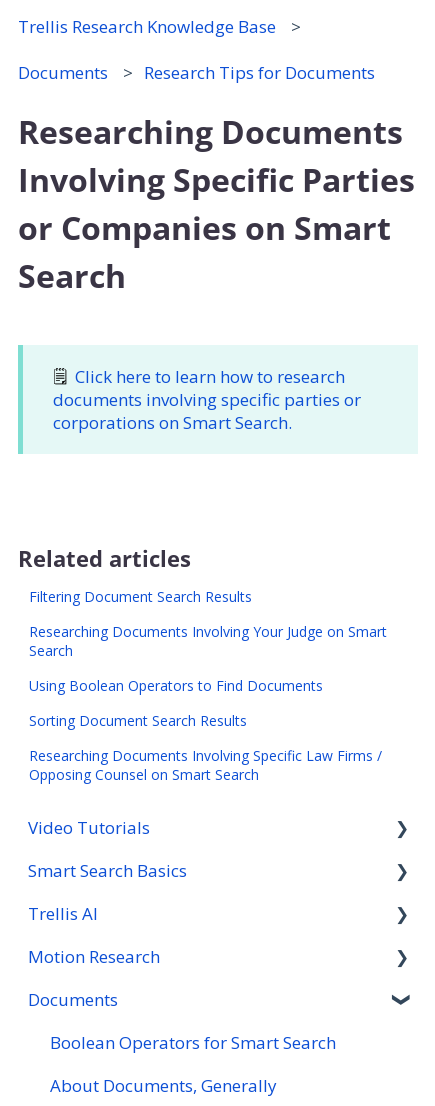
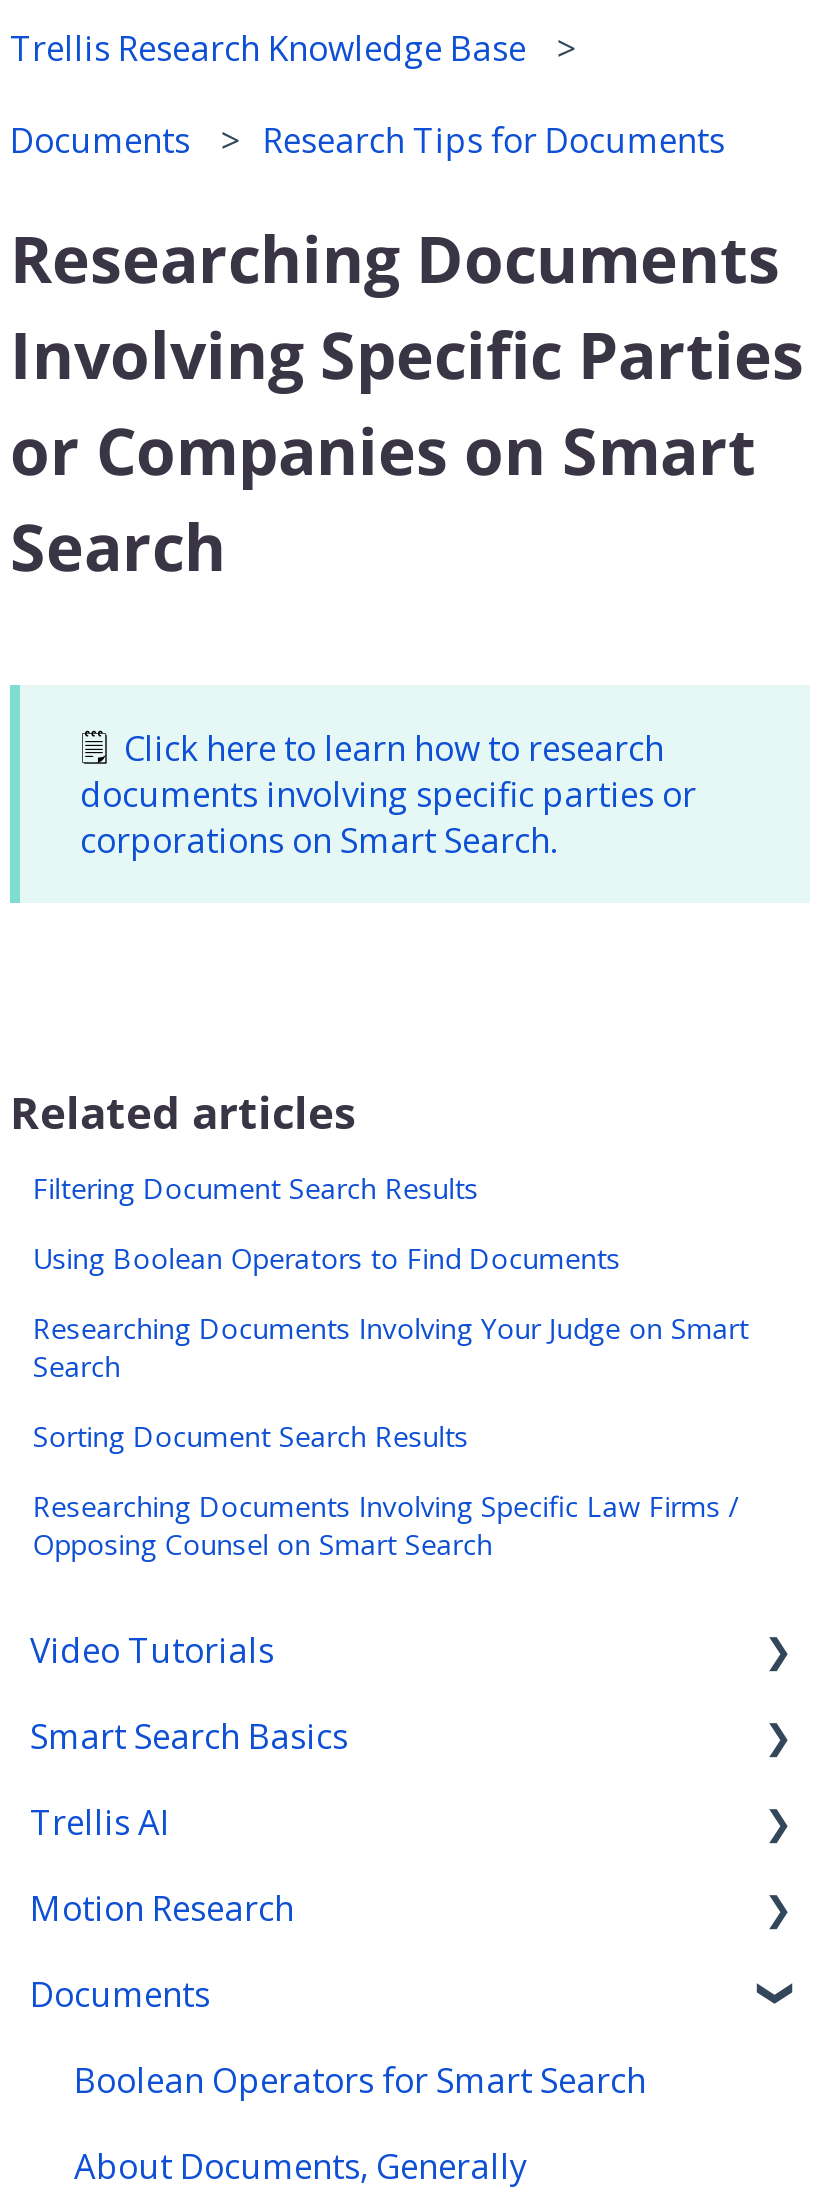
moved down: Researching Documents Involving Your Judge on Smart | Search

moved up: Using Boolean Operators to Find Documents
